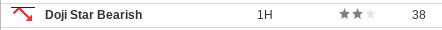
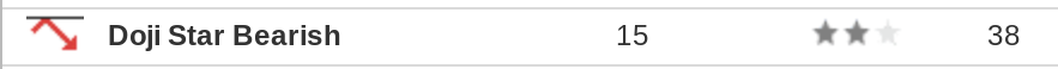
- 1H
+ 15
